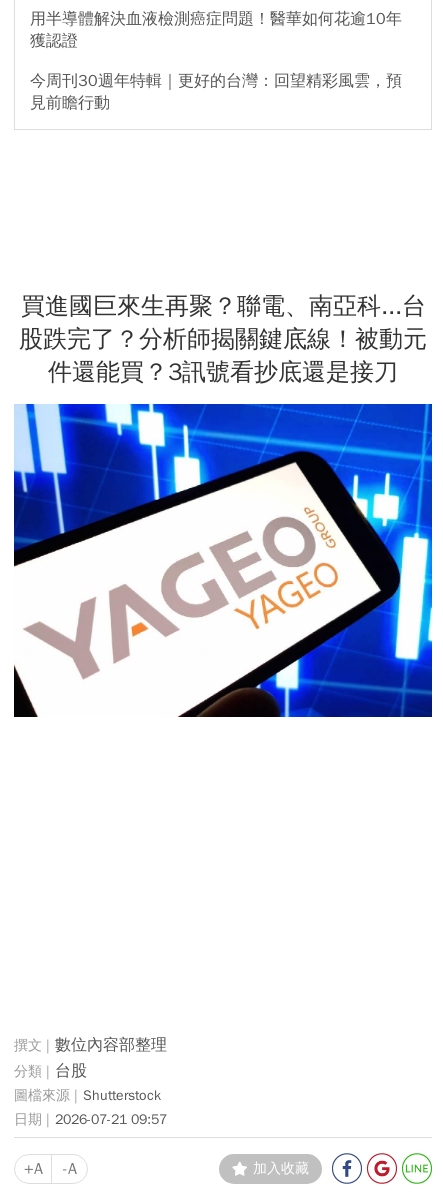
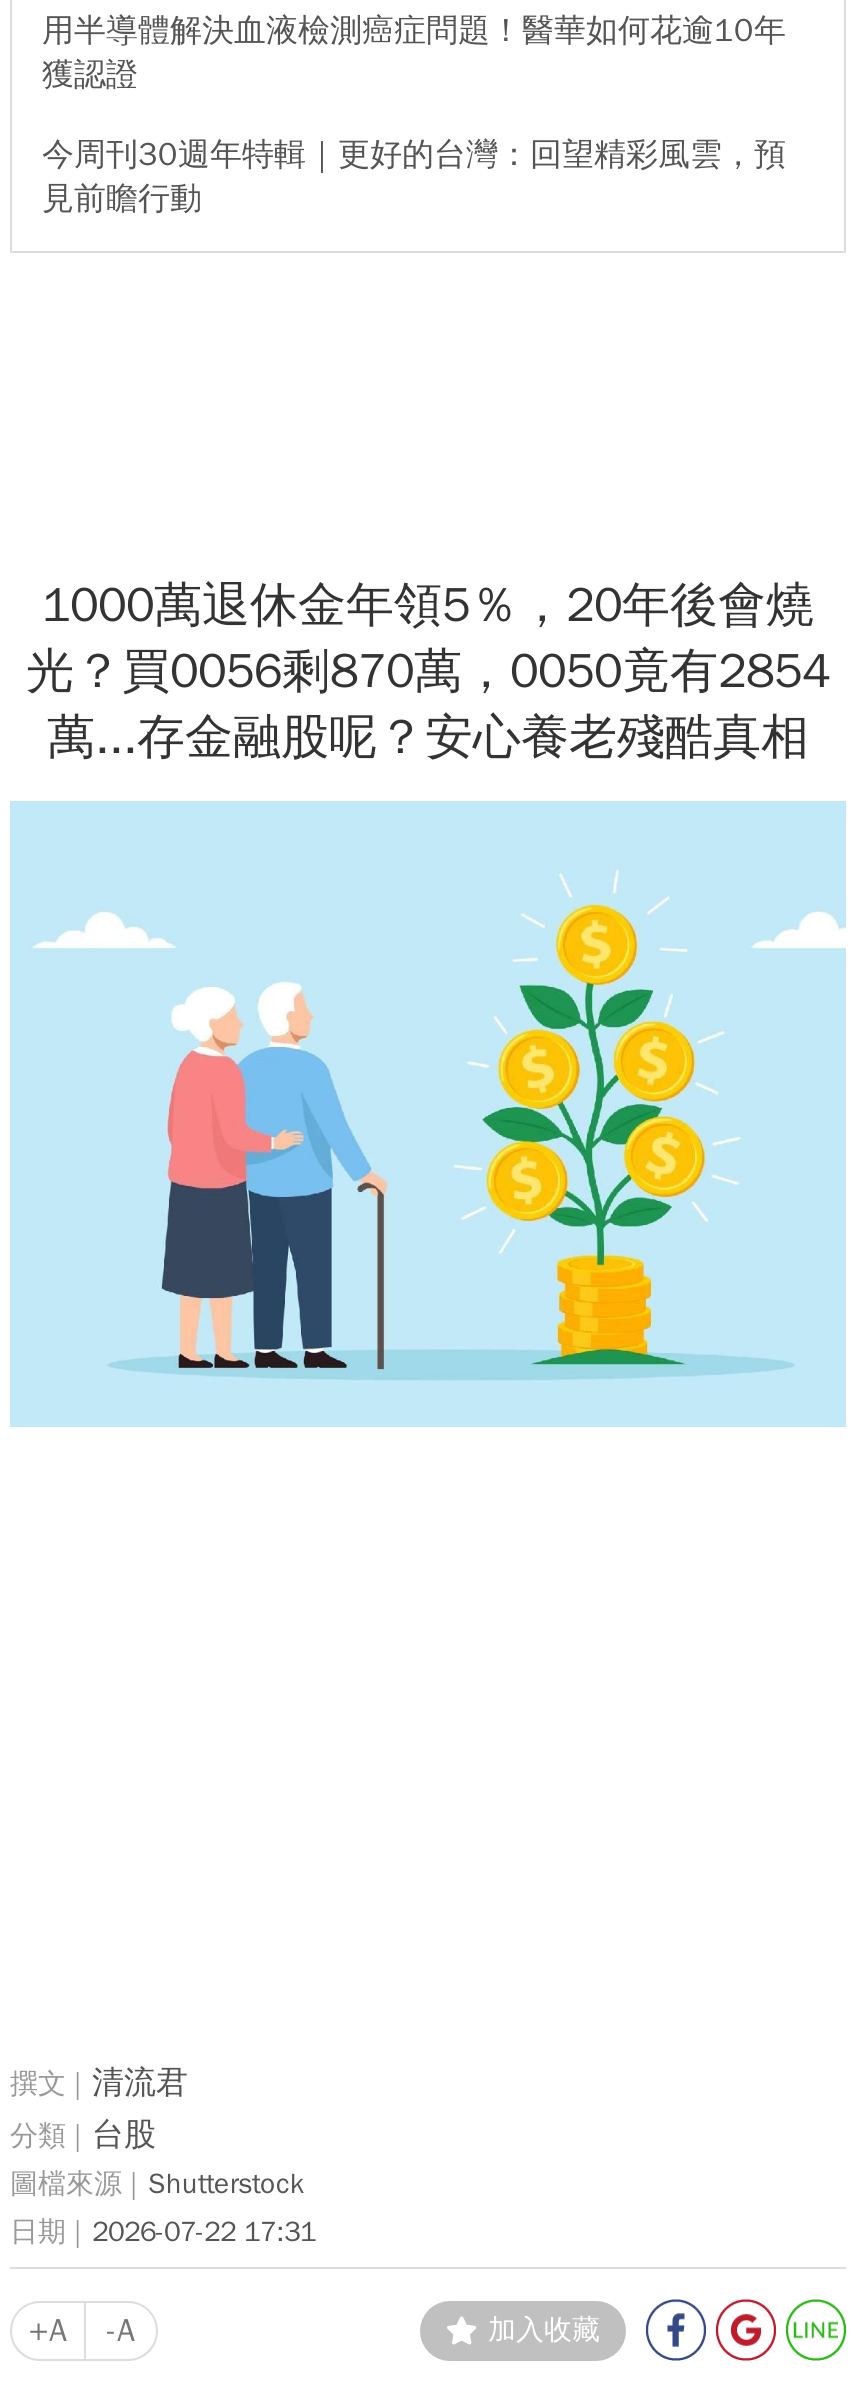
- 買進國巨來生再聚？聯電、南亞科...台
- 股跌完了？分析師揭關鍵底線！被動元
- 件還能買？3訊號看抄底還是接刀
+ 1000萬退休金年領5％，20年後會燒
+ 光？買0056剩870萬，0050竟有2854
+ 萬...存金融股呢？安心養老殘酷真相

- [image]
+ [image]

- 數位內容部整理
+ 清流君

- 2026-07-21 09:57
+ 2026-07-22 17:31
